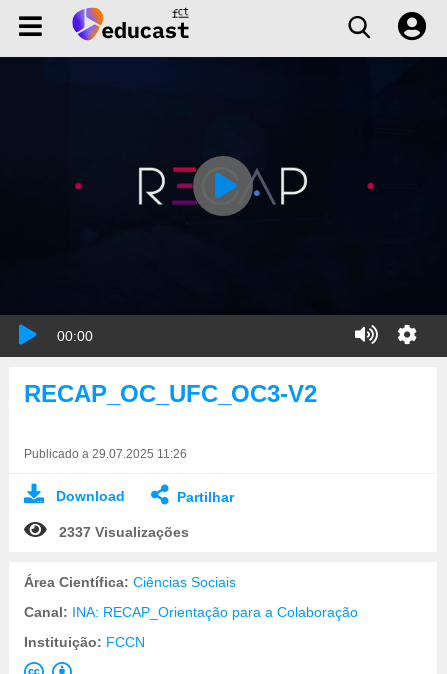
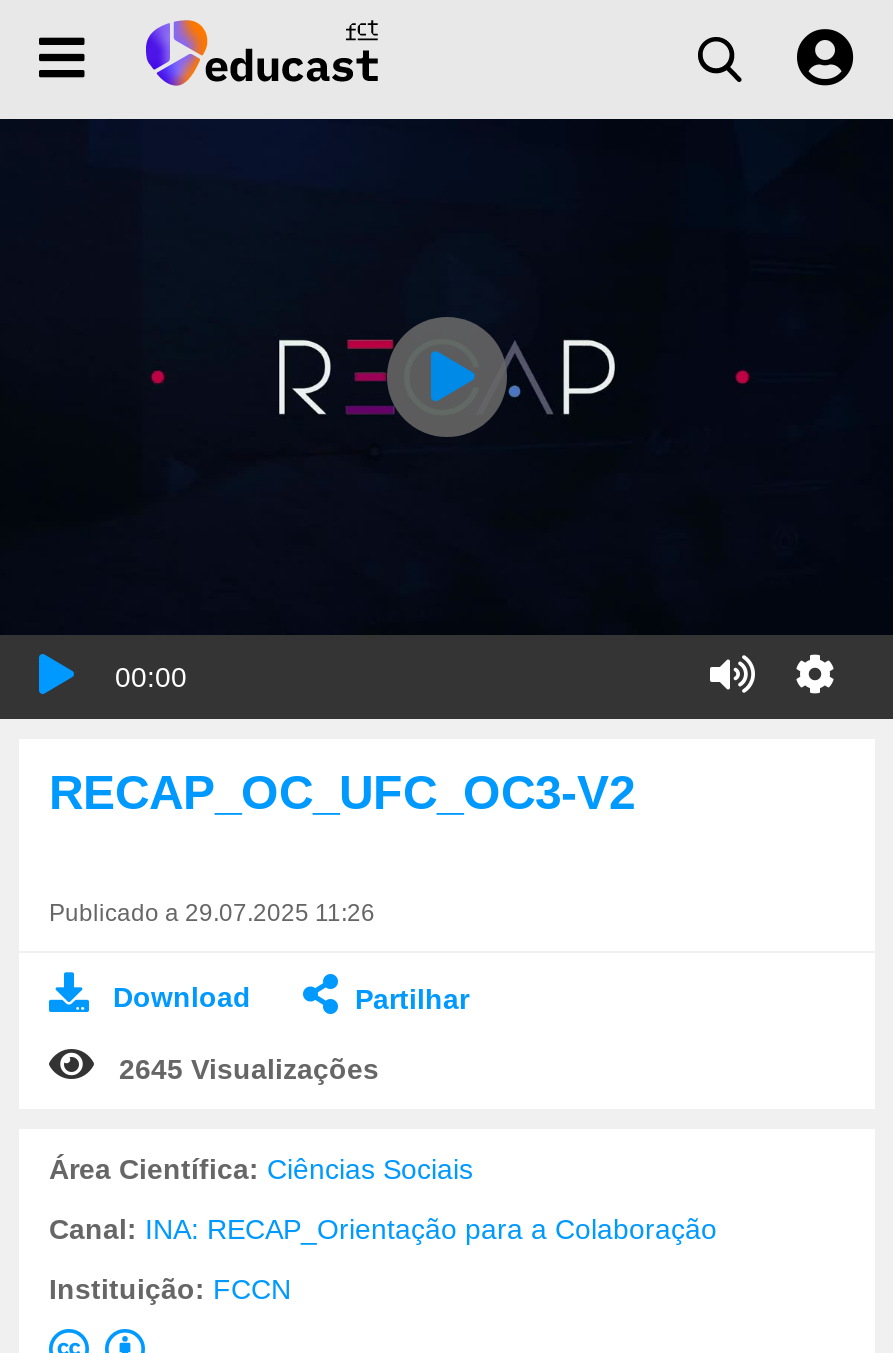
- 2337 Visualizações
+ 2645 Visualizações
